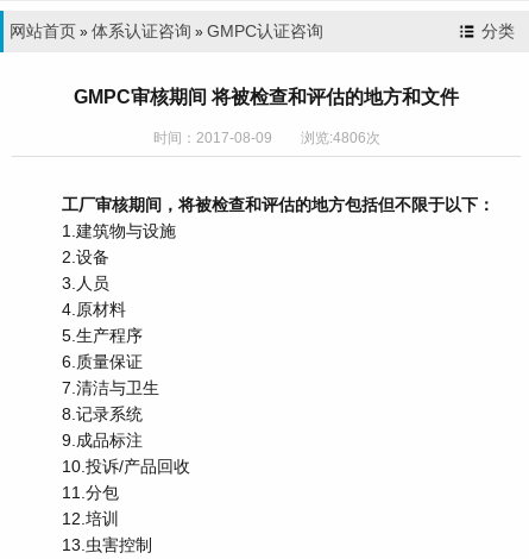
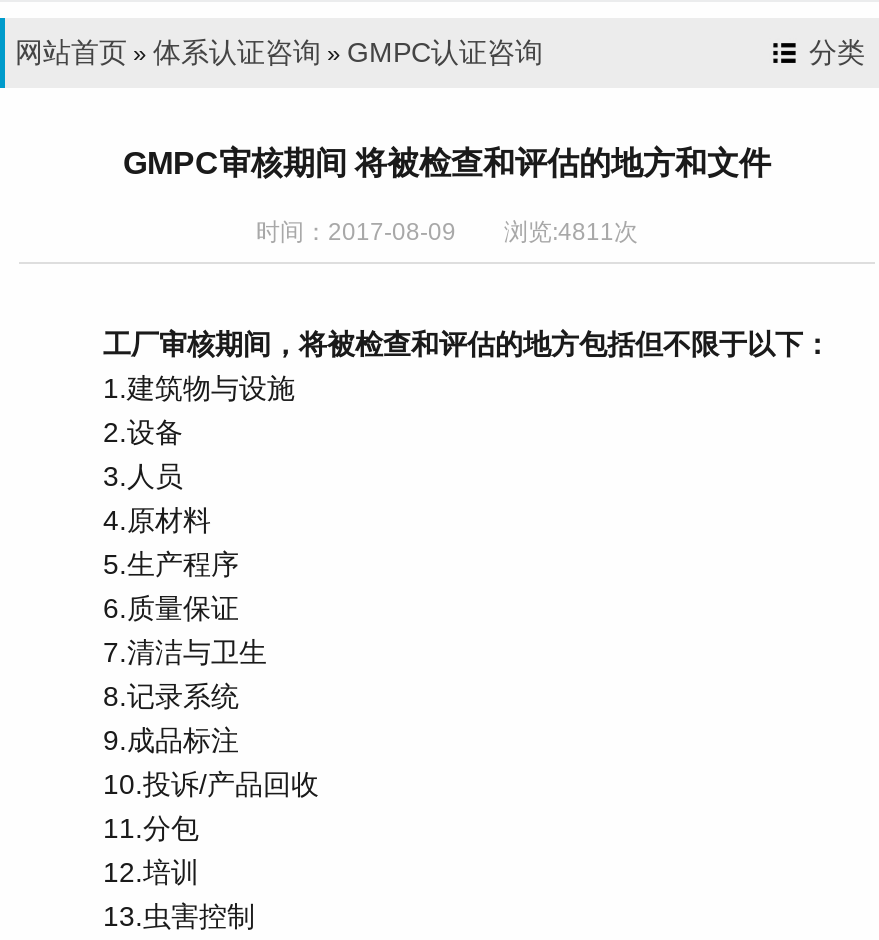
- 时间：2017-08-09 浏览:4806次
+ 时间：2017-08-09 浏览:4811次
